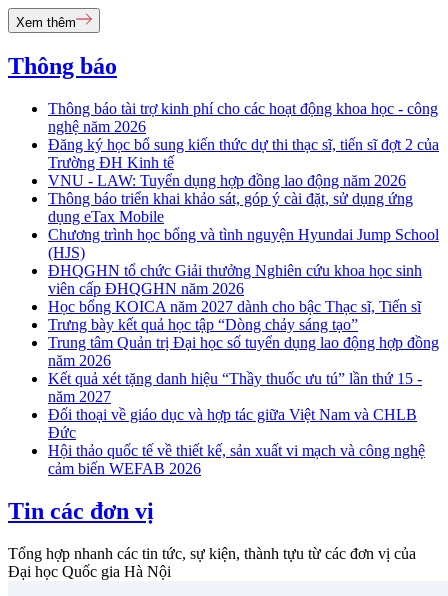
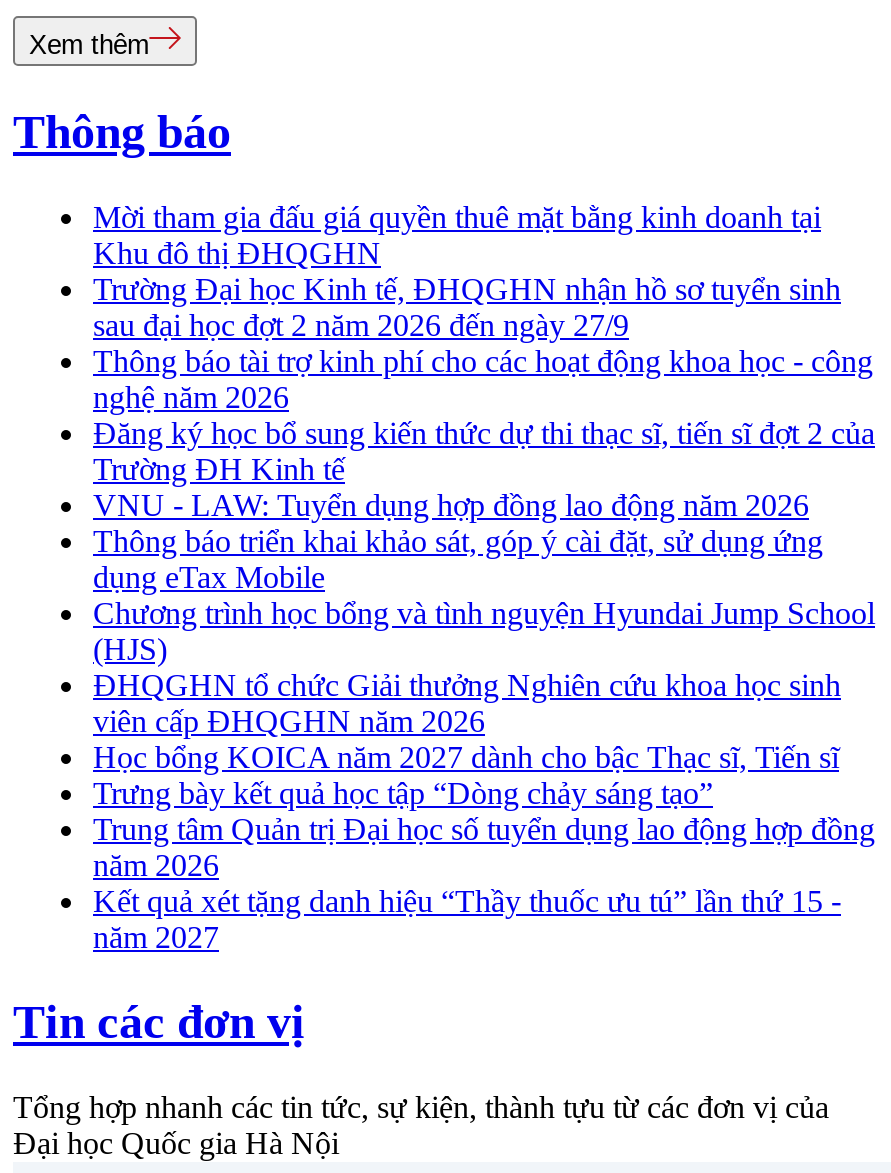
+ Mời tham gia đấu giá quyền thuê mặt bằng kinh doanh tại
+ Khu đô thị ĐHQGHN
+ Trường Đại học Kinh tế, ĐHQGHN nhận hồ sơ tuyển sinh
+ sau đại học đợt 2 năm 2026 đến ngày 27/9

moved down: Thông báo tài trợ kinh phí cho các hoạt động khoa học - công | nghệ năm 2026 | Đăng ký học bổ sung kiến thức dự thi thạc sĩ, tiến sĩ đợt 2 của | ... | Kết quả xét tặng danh hiệu “Thầy thuốc ưu tú” lần thứ 15 - | năm 2027

- Đối thoại về giáo dục và hợp tác giữa Việt Nam và CHLB
- Đức
- Hội thảo quốc tế về thiết kế, sản xuất vi mạch và công nghệ
- cảm biến WEFAB 2026
